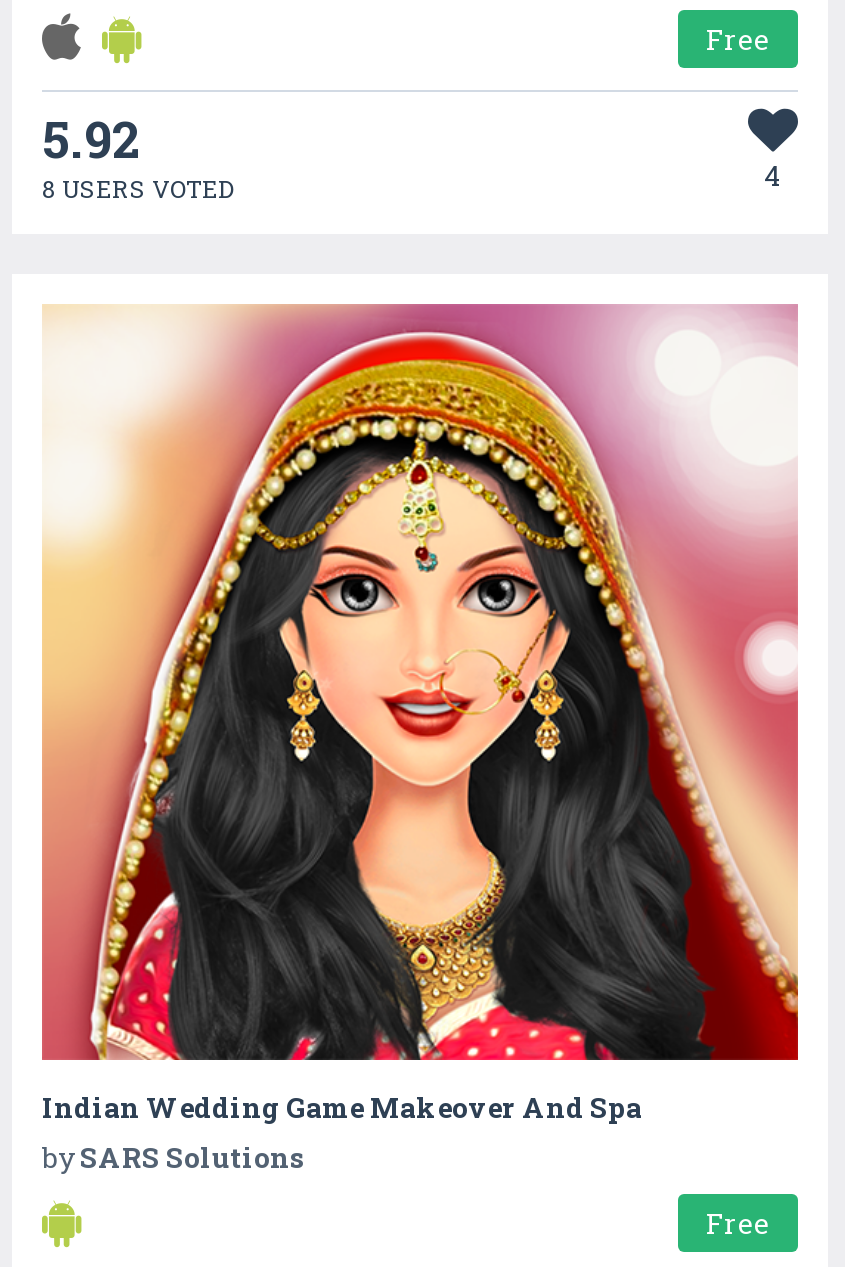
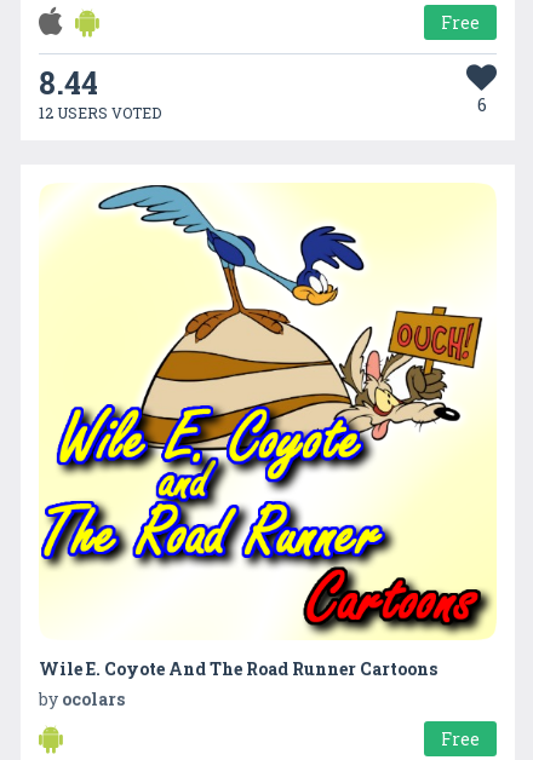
- 5.92
- 8 USERS VOTED
- 4
+ 8.44
+ 12 USERS VOTED
+ 6

- [image]
- Indian Wedding Game Makeover And Spa
- bySARS Solutions
+ [image]
+ Wile E. Coyote And The Road Runner Cartoons
+ byocolars
